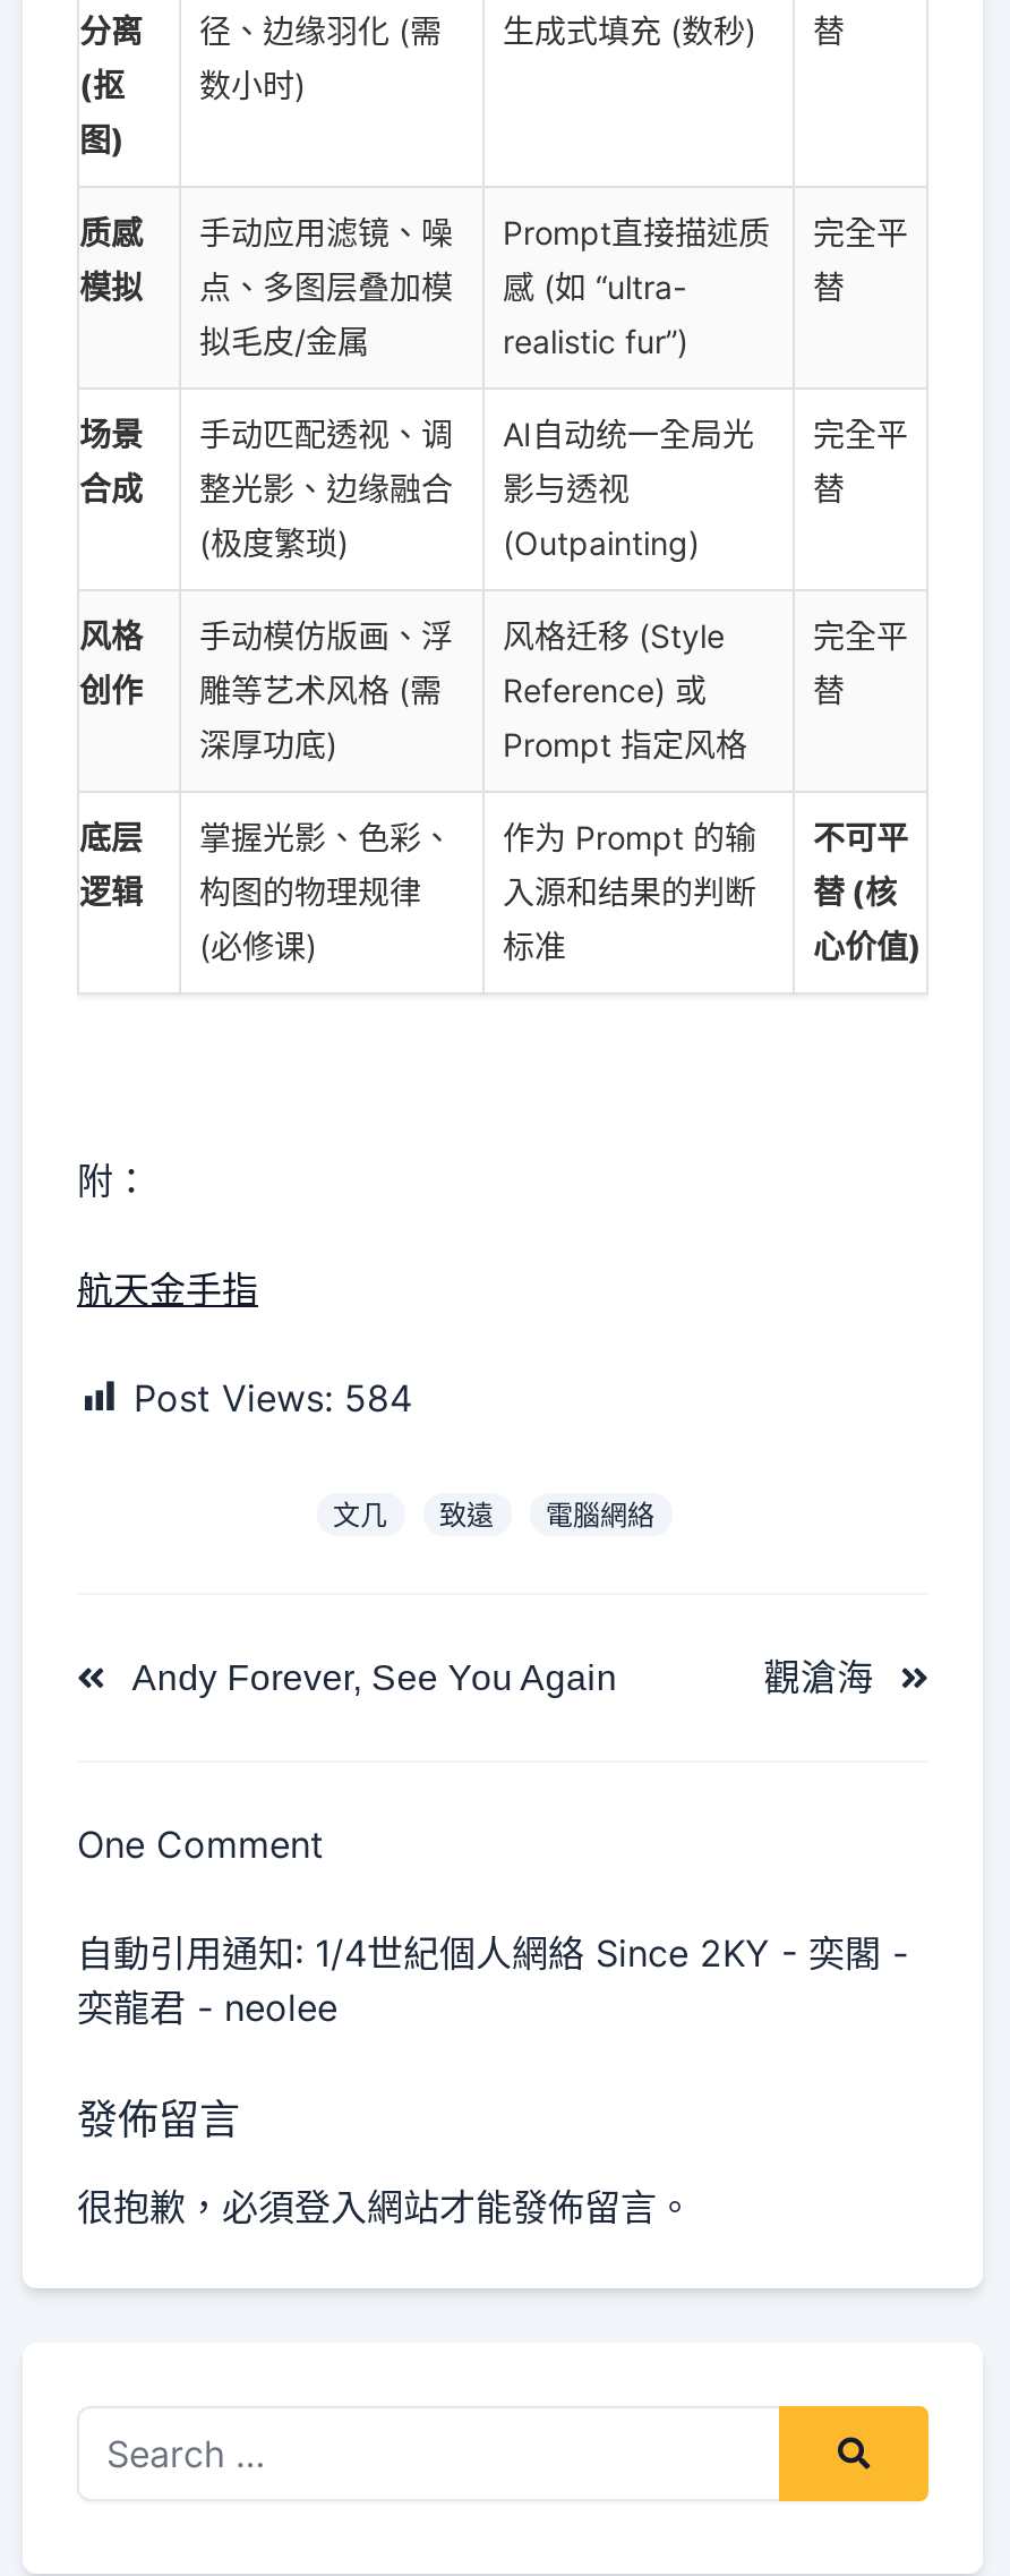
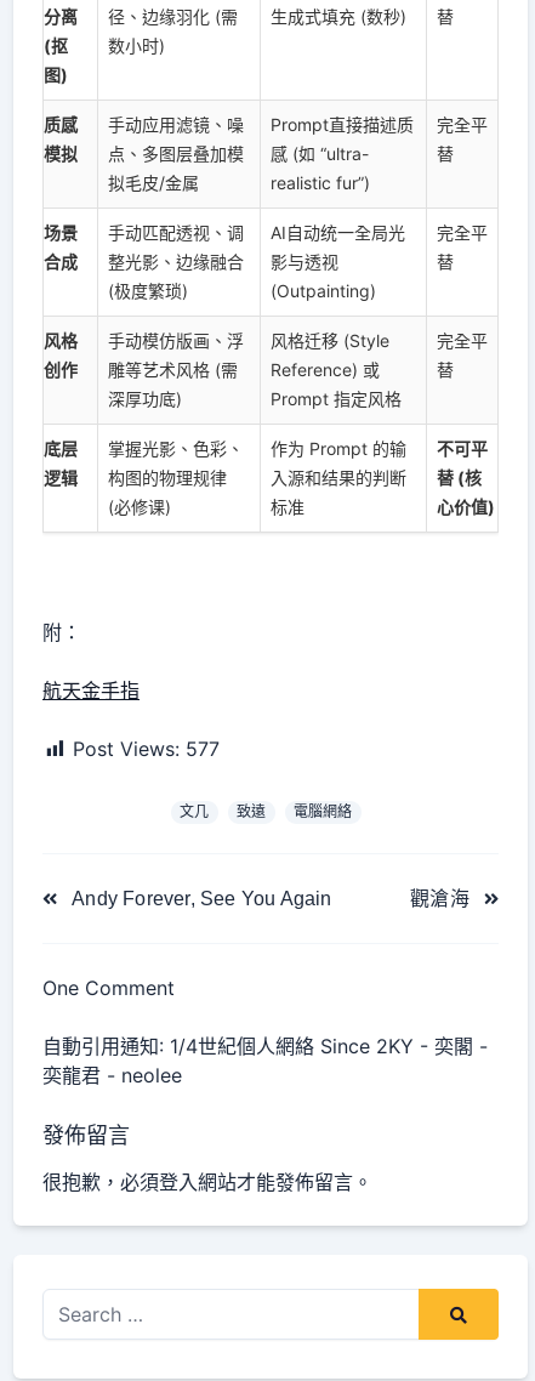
- Post Views: 584
+ Post Views: 577
